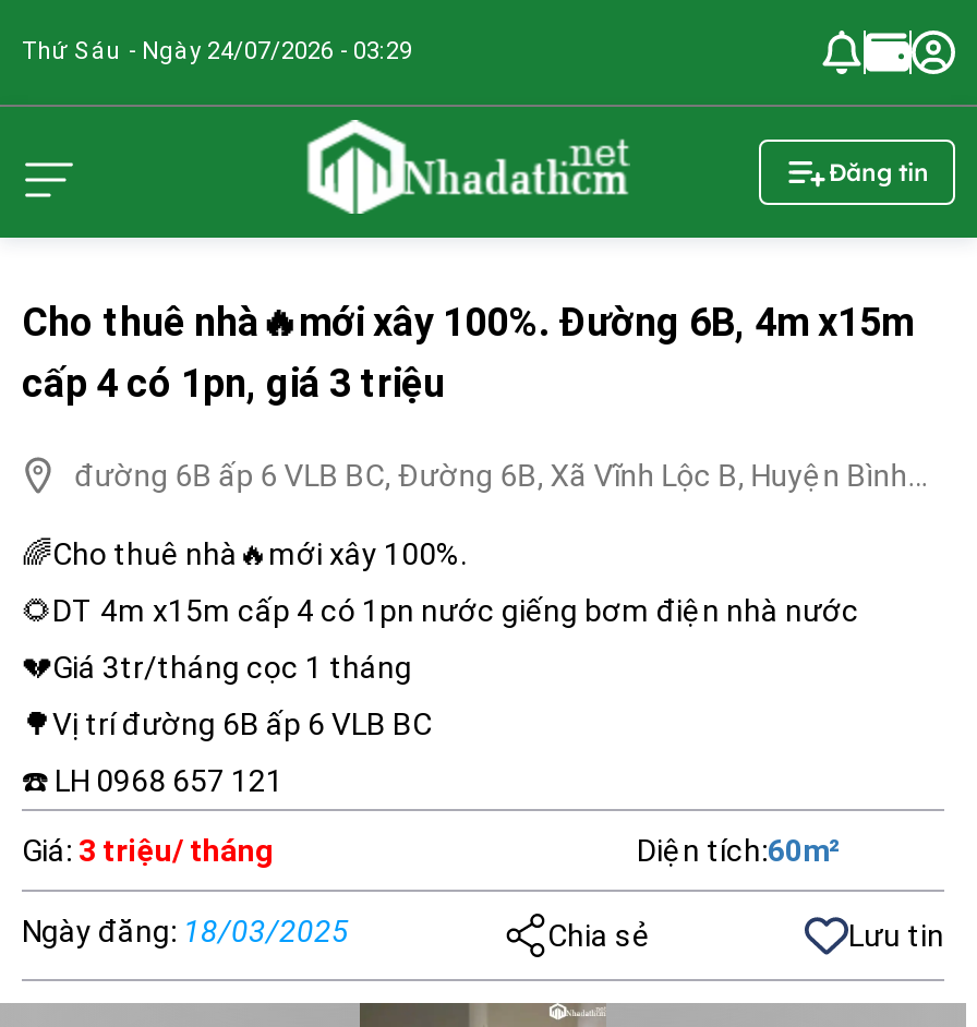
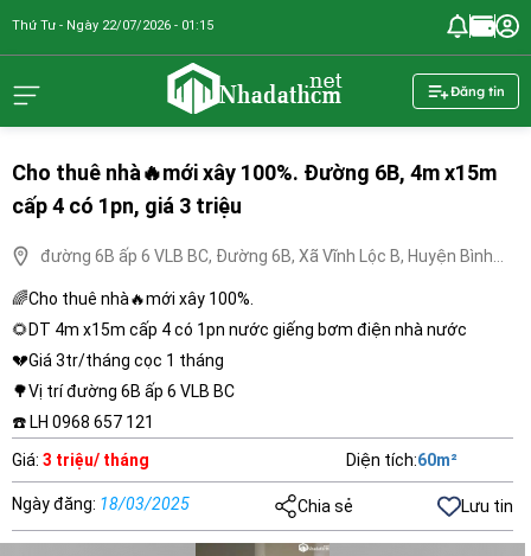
- Thứ Sáu - Ngày 24/07/2026 - 03:29
+ Thứ Tư - Ngày 22/07/2026 - 01:15
